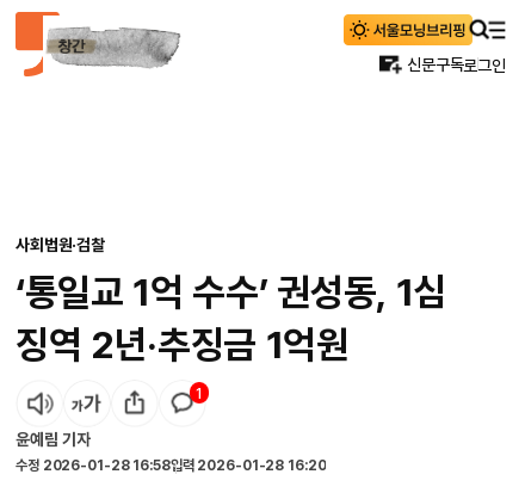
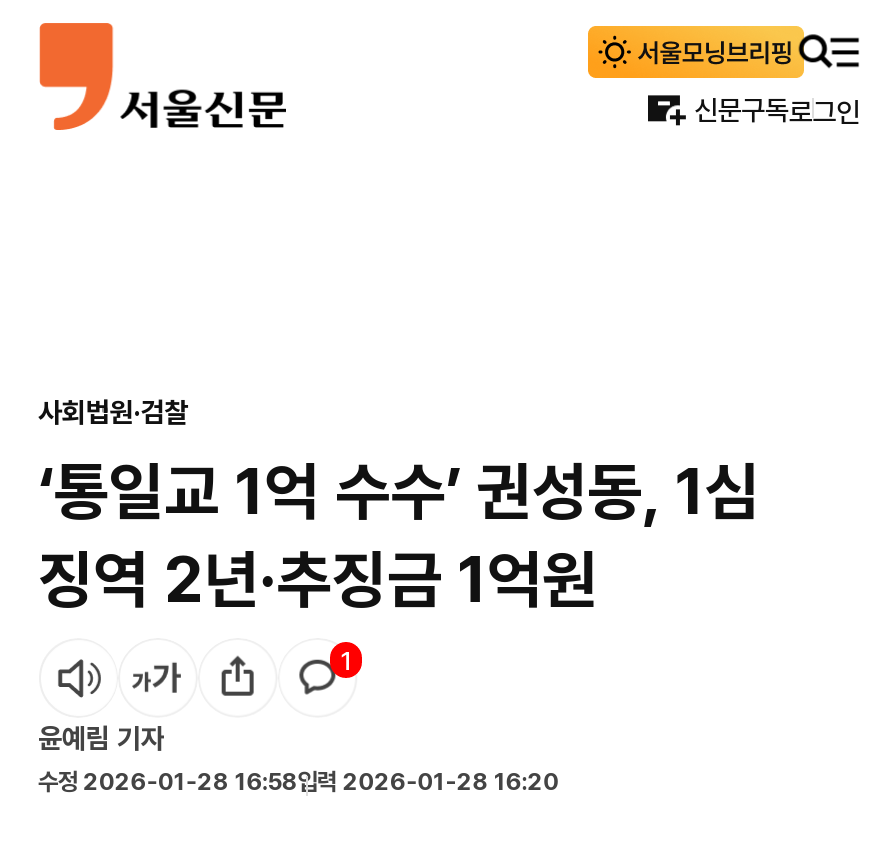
- [image]
+ [image]
